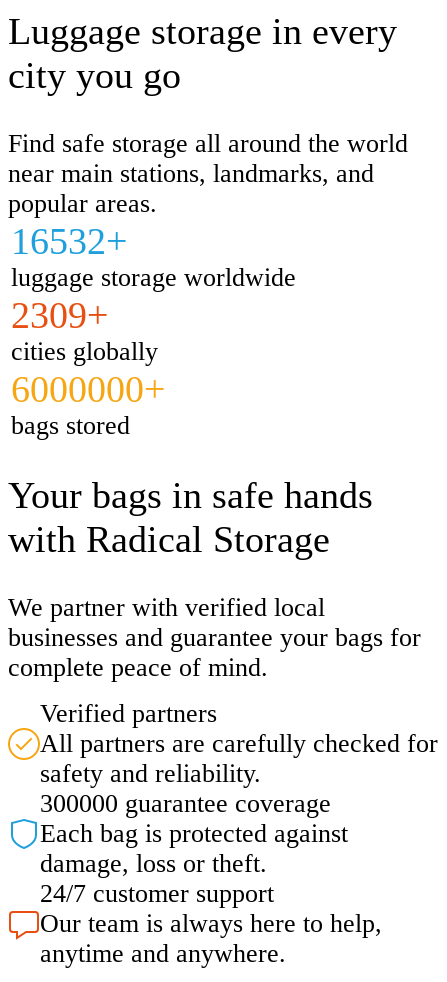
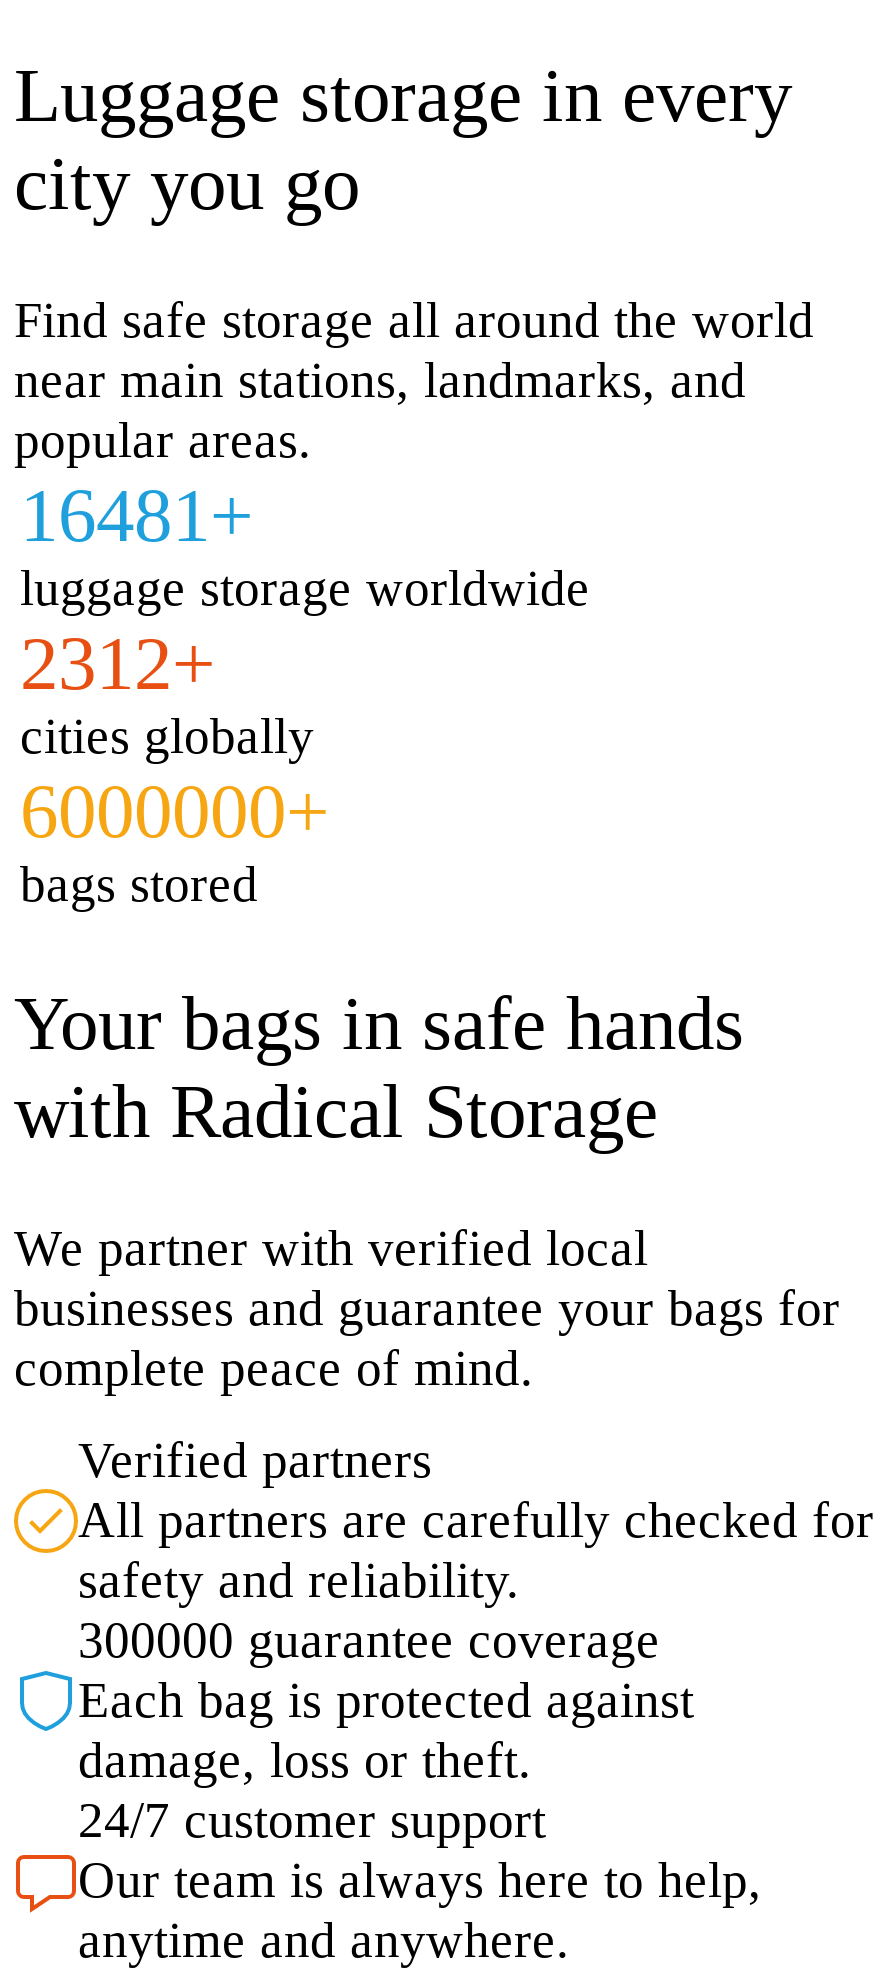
- 16532+
+ 16481+

- 2309+
+ 2312+
